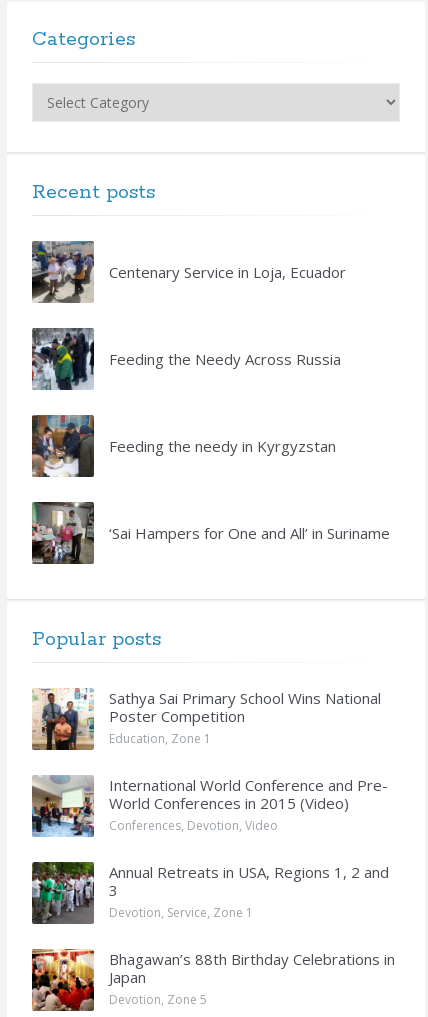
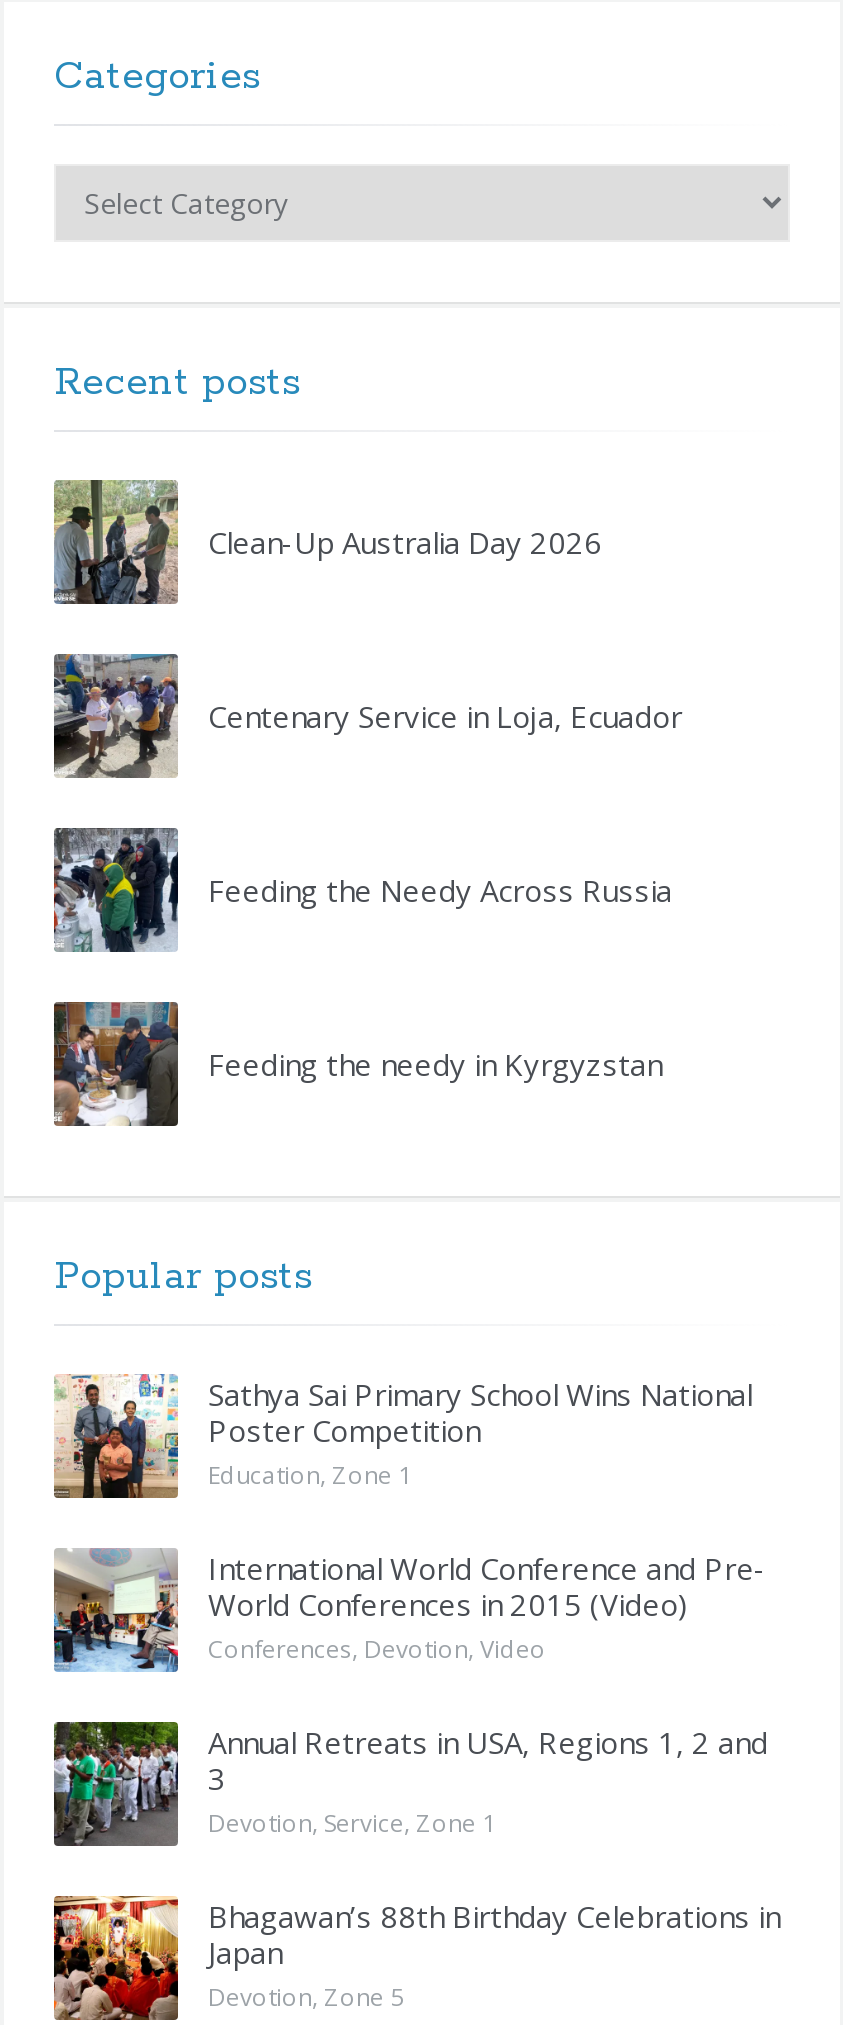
+ [image]
+ Clean-Up Australia Day 2026

moved down: [image] | Centenary Service in Loja, Ecuador | Feeding the Needy Across Russia | Feeding the needy in Kyrgyzstan

- [image]
- ‘Sai Hampers for One and All’ in Suriname
